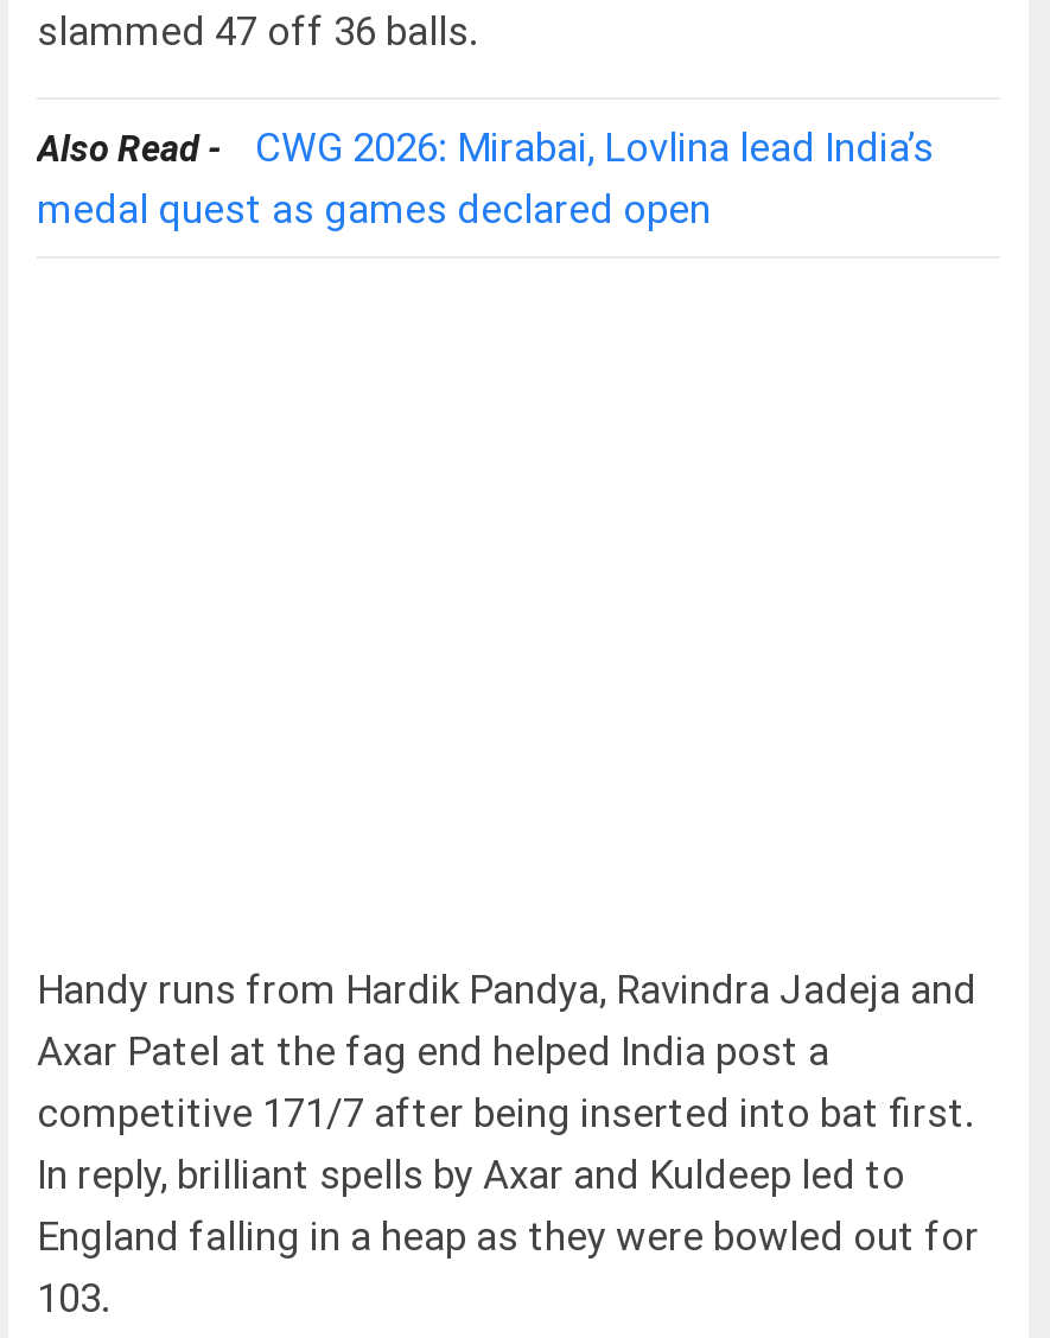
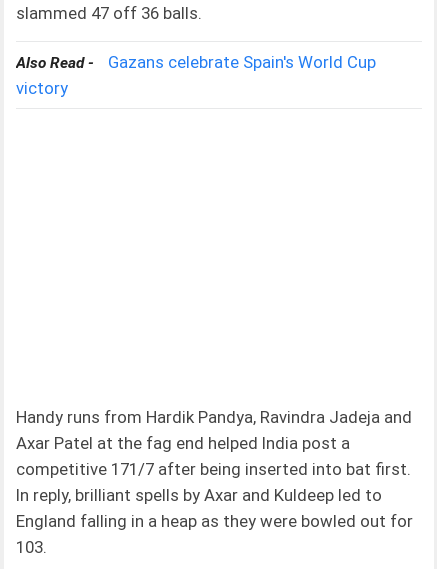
- Also Read - CWG 2026: Mirabai, Lovlina lead India’s
- medal quest as games declared open
+ Also Read - Gazans celebrate Spain's World Cup
+ victory
